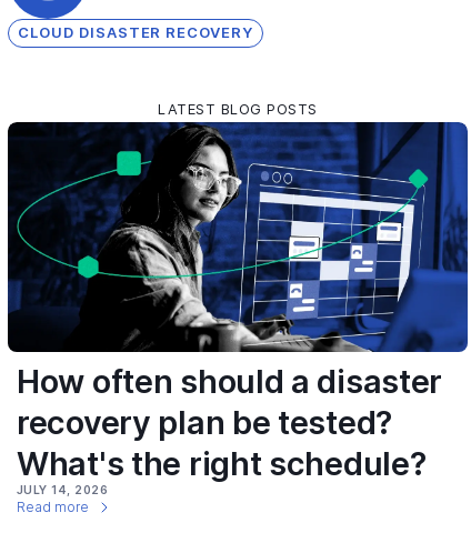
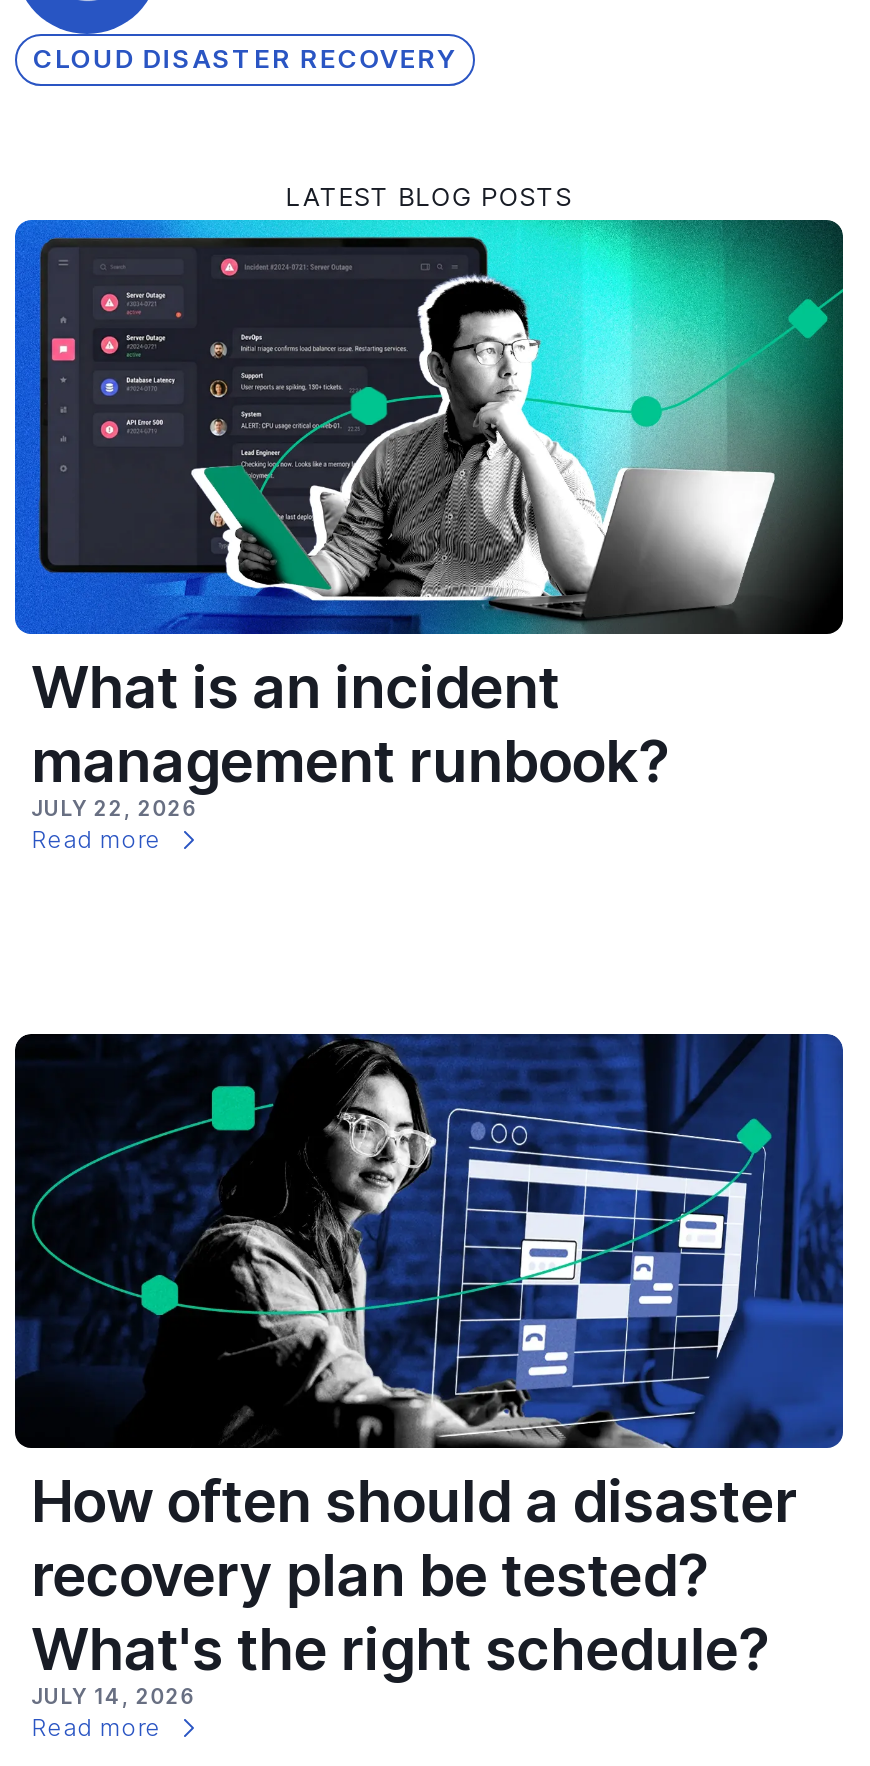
+ [image]
+ What is an incident
+ management runbook?
+ JULY 22, 2026
+ Read more
